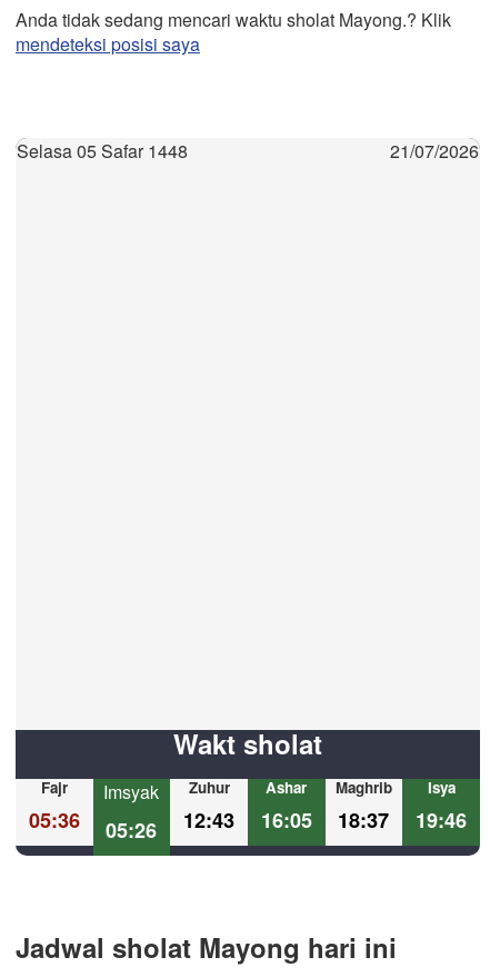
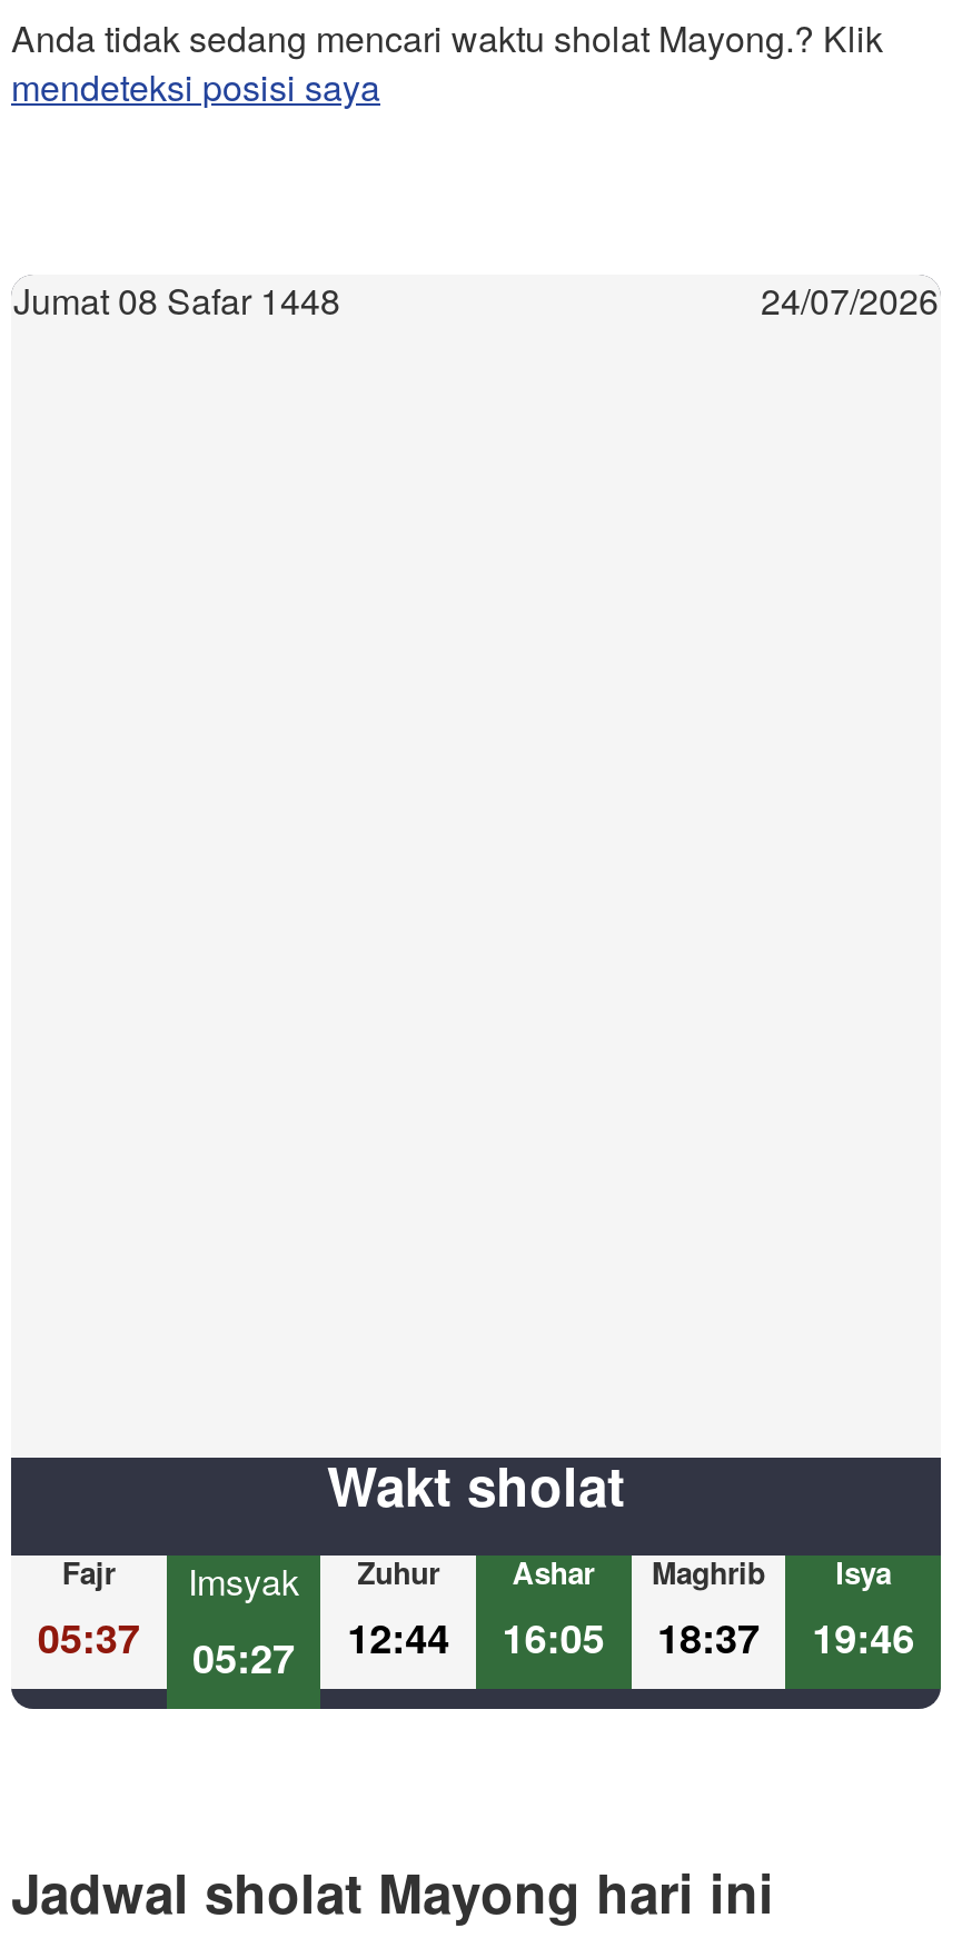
- Selasa 05 Safar 1448
+ Jumat 08 Safar 1448

- 21/07/2026
+ 24/07/2026

- 05:36
+ 05:37

- 12:43
+ 12:44

- 05:26
+ 05:27
